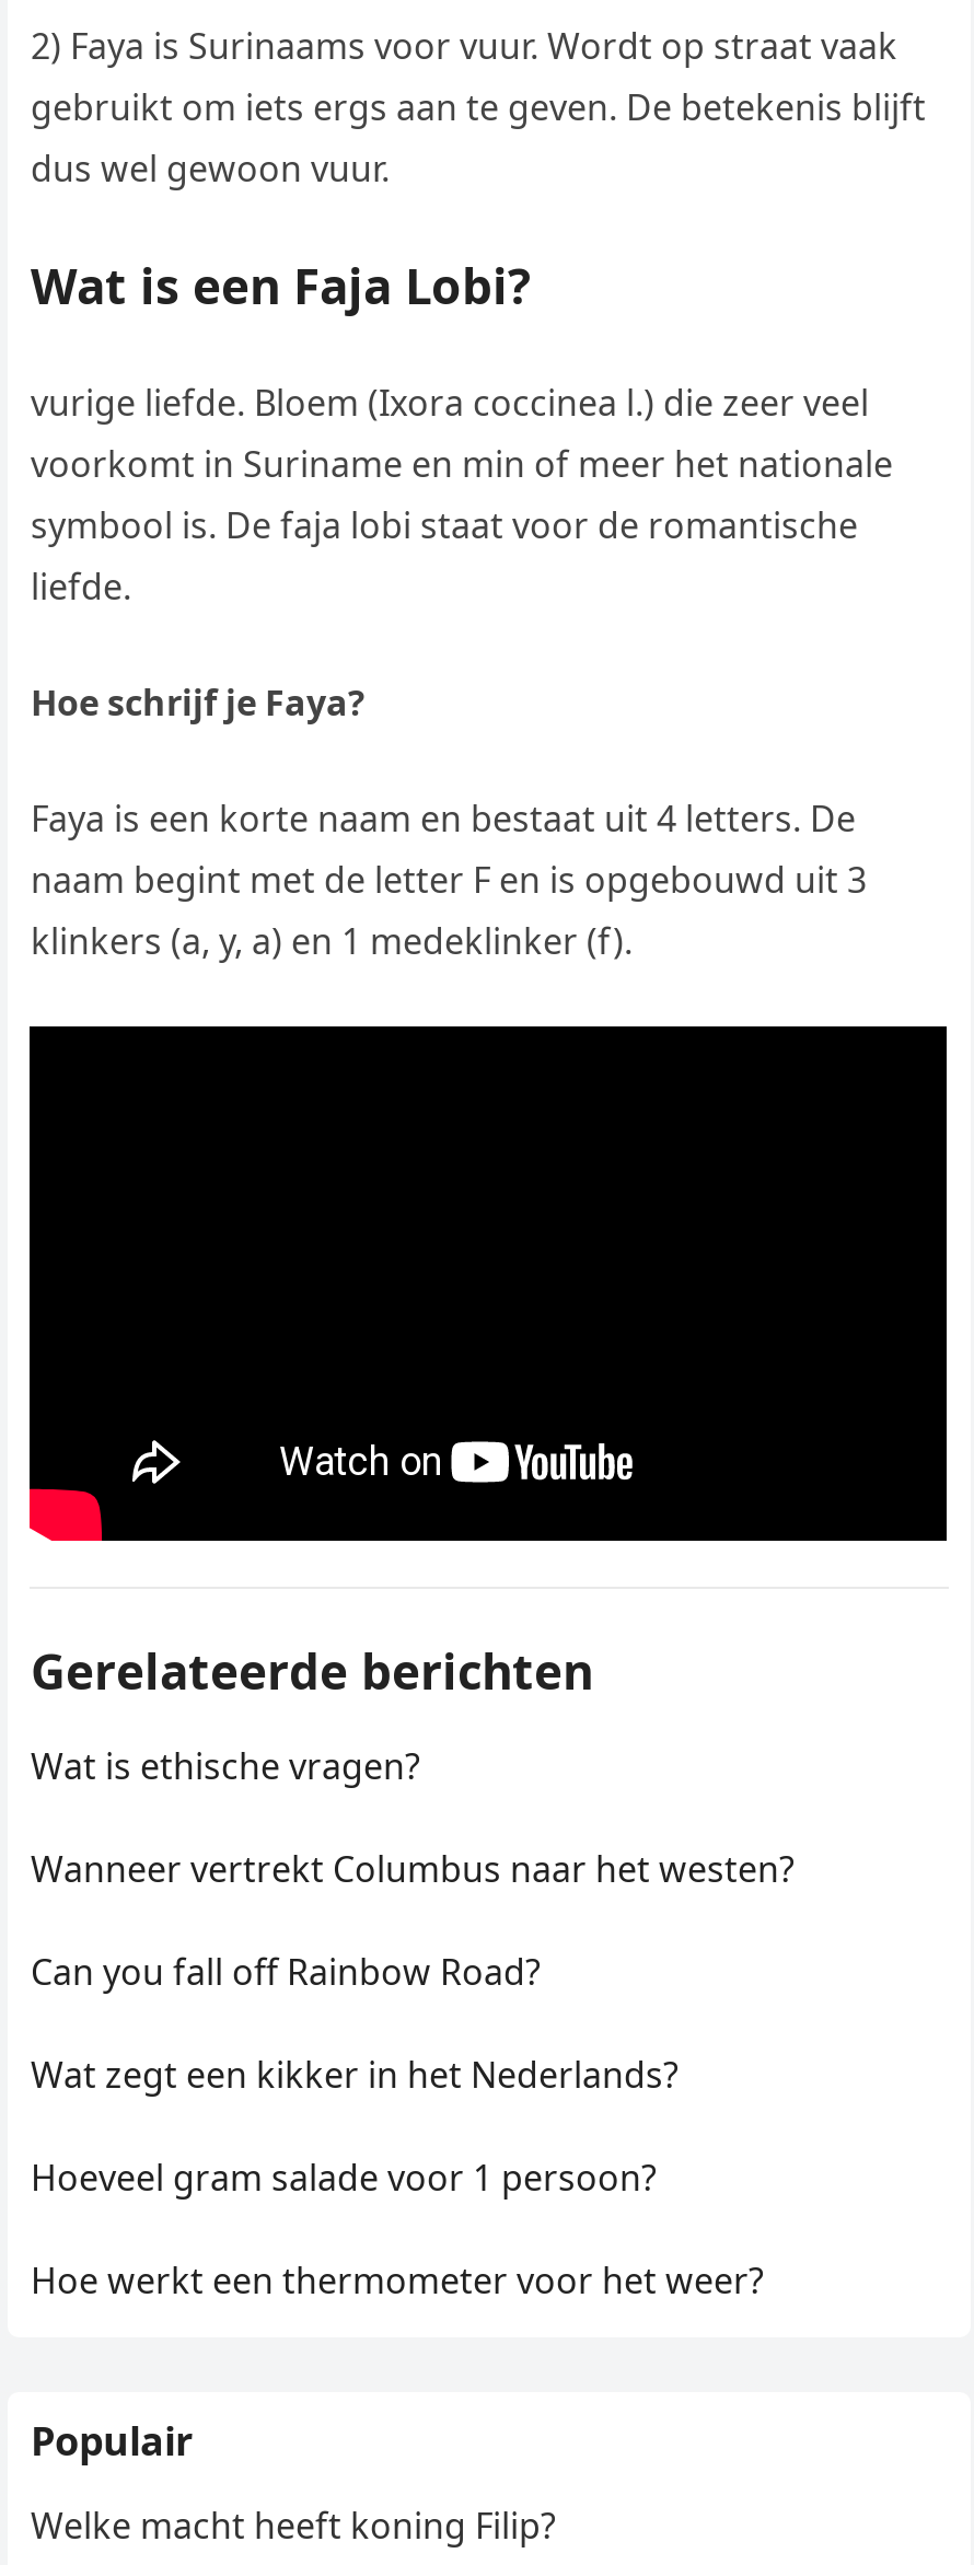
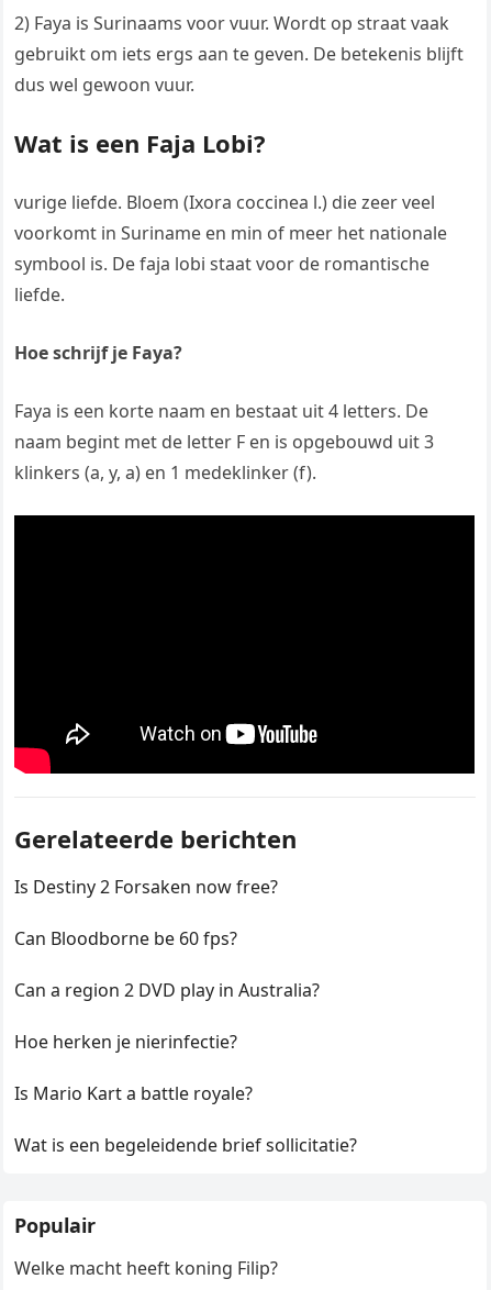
- Wat is ethische vragen?
+ Is Destiny 2 Forsaken now free?

- Wanneer vertrekt Columbus naar het westen?
+ Can Bloodborne be 60 fps?

- Can you fall off Rainbow Road?
+ Can a region 2 DVD play in Australia?

- Wat zegt een kikker in het Nederlands?
+ Hoe herken je nierinfectie?

- Hoeveel gram salade voor 1 persoon?
+ Is Mario Kart a battle royale?

- Hoe werkt een thermometer voor het weer?
+ Wat is een begeleidende brief sollicitatie?
